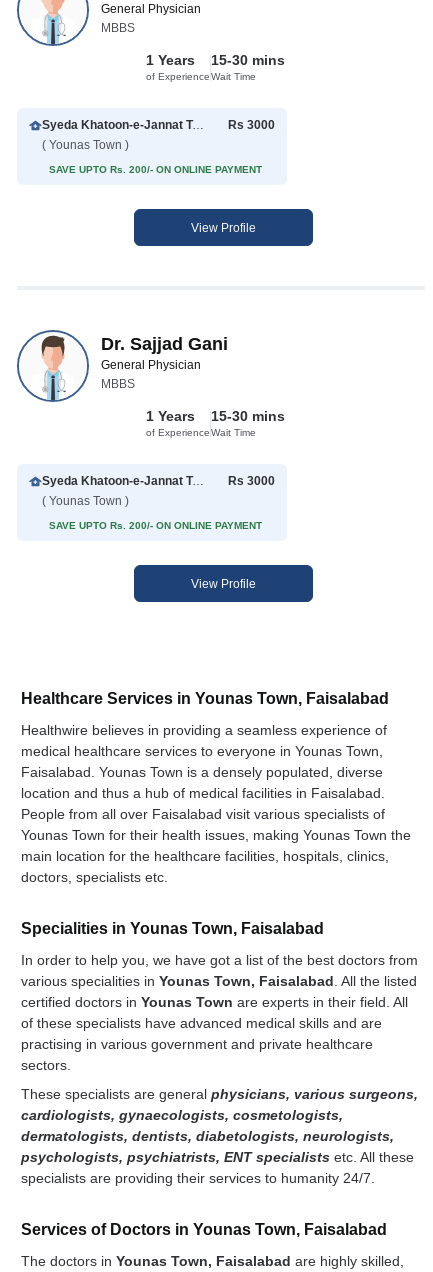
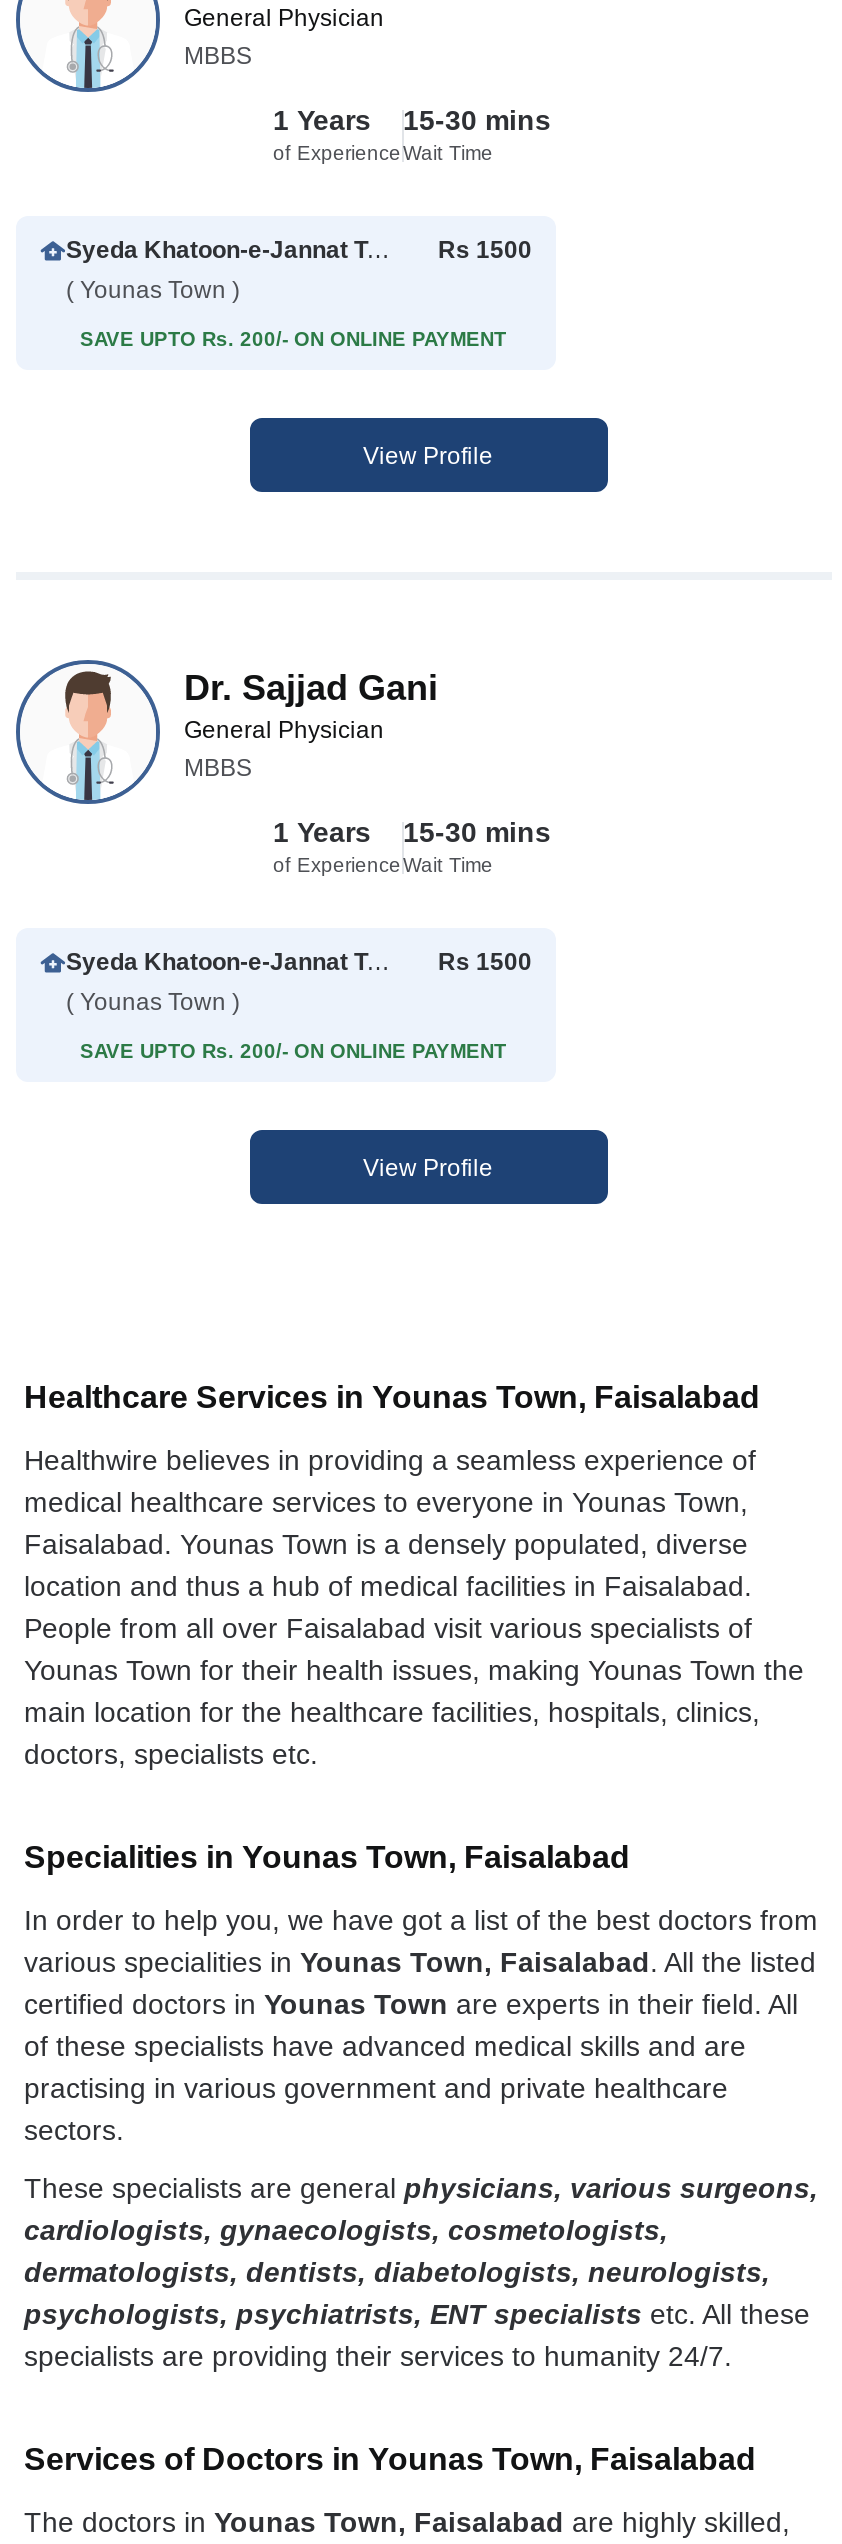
- Rs 3000
+ Rs 1500

- Rs 3000
+ Rs 1500
